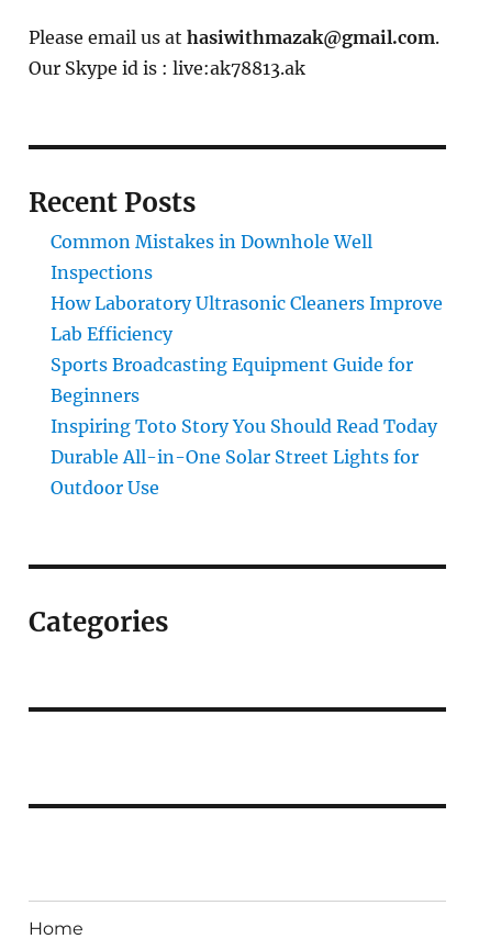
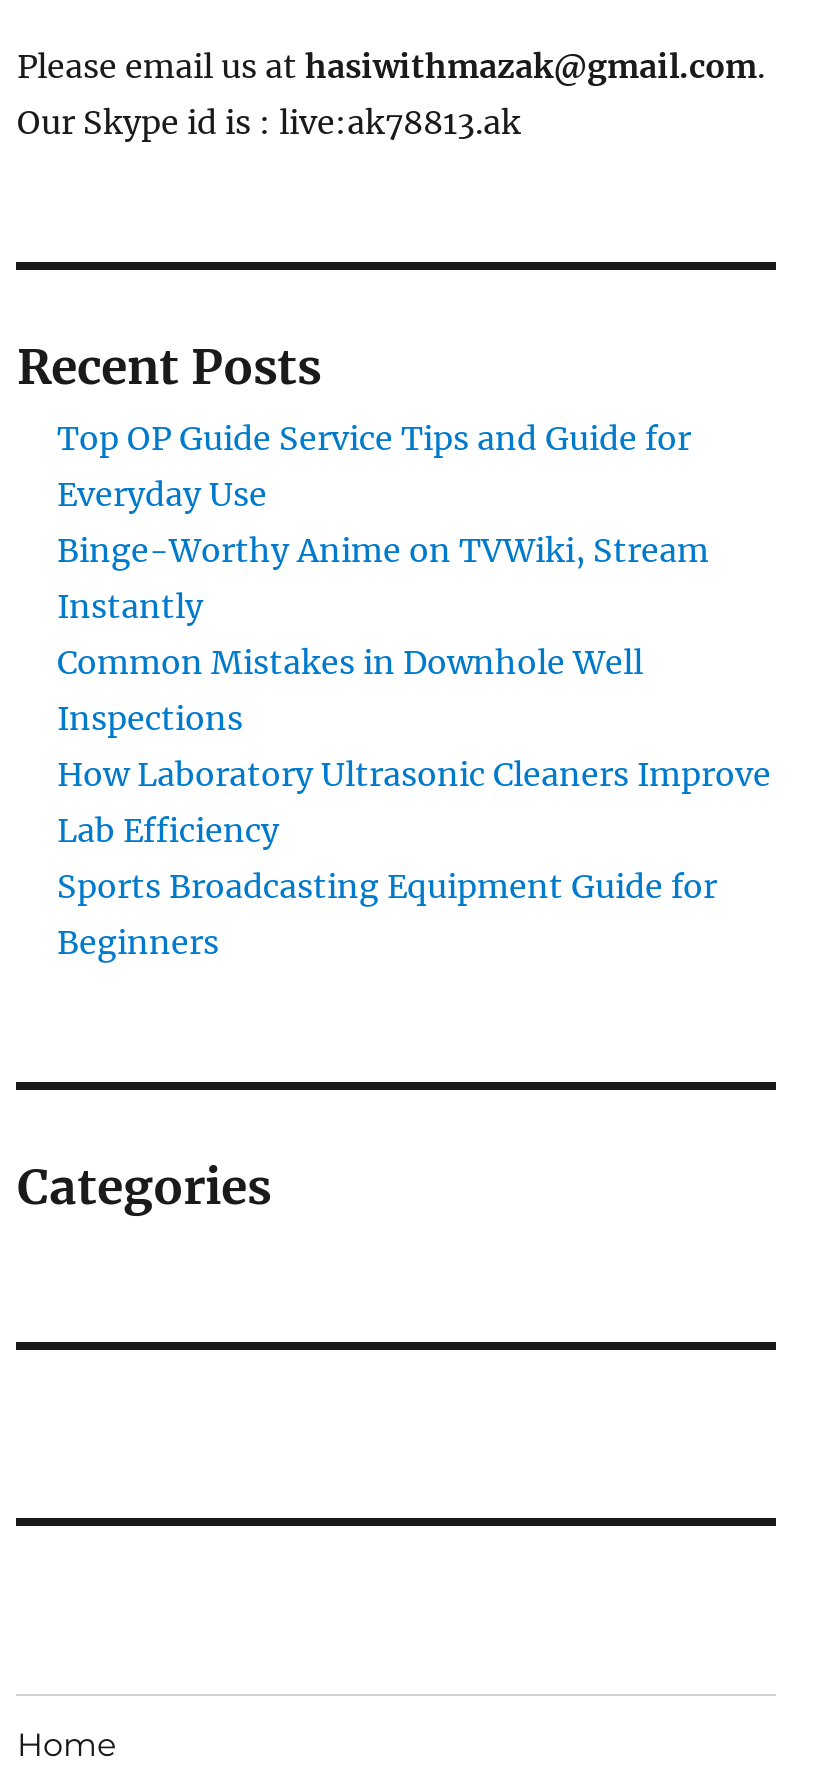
+ Top OP Guide Service Tips and Guide for
+ Everyday Use
+ Binge-Worthy Anime on TVWiki, Stream
+ Instantly

moved down: Common Mistakes in Downhole Well | Inspections | How Laboratory Ultrasonic Cleaners Improve | Lab Efficiency | Sports Broadcasting Equipment Guide for | Beginners

- Inspiring Toto Story You Should Read Today
- Durable All-in-One Solar Street Lights for
- Outdoor Use
